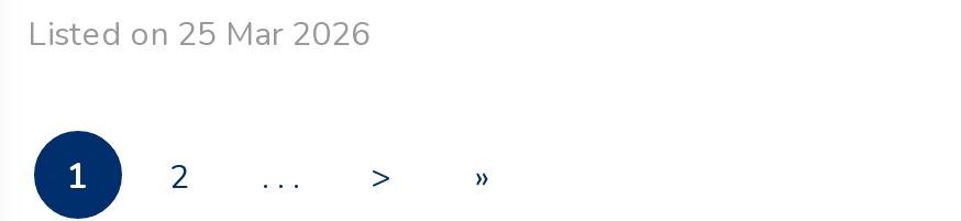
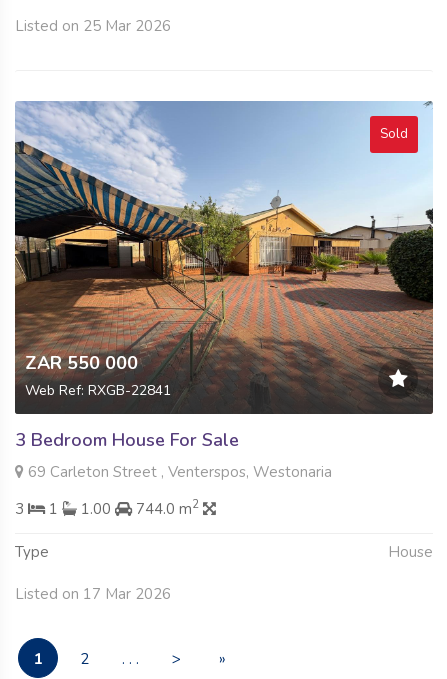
+ [image]
+ Sold

+ ZAR 550 000
+ Web Ref: RXGB-22841
+ 3 Bedroom House For Sale
+ 69 Carleton Street , Venterspos, Westonaria
+ 3
+ 1
+ 1.00
+ 744.0 m2
+ Type
+ House
+ Listed on 17 Mar 2026
